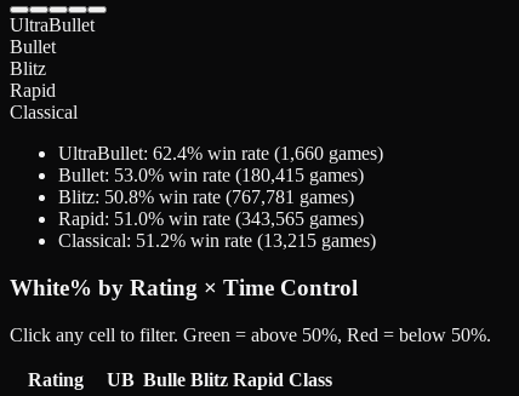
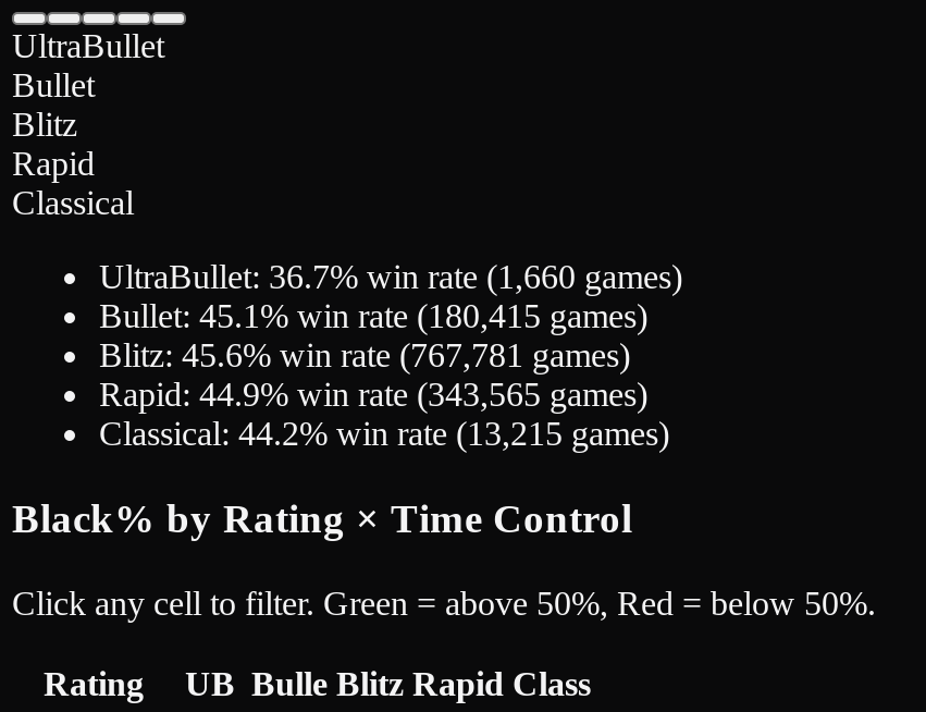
- UltraBullet: 62.4% win rate (1,660 games)
+ UltraBullet: 36.7% win rate (1,660 games)

- Bullet: 53.0% win rate (180,415 games)
+ Bullet: 45.1% win rate (180,415 games)

- Blitz: 50.8% win rate (767,781 games)
+ Blitz: 45.6% win rate (767,781 games)

- Rapid: 51.0% win rate (343,565 games)
+ Rapid: 44.9% win rate (343,565 games)

- Classical: 51.2% win rate (13,215 games)
+ Classical: 44.2% win rate (13,215 games)

- White% by Rating × Time Control
+ Black% by Rating × Time Control
